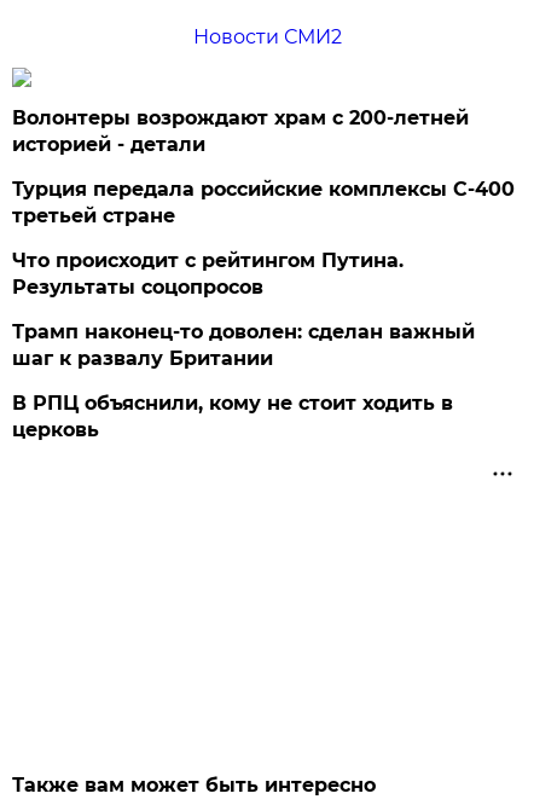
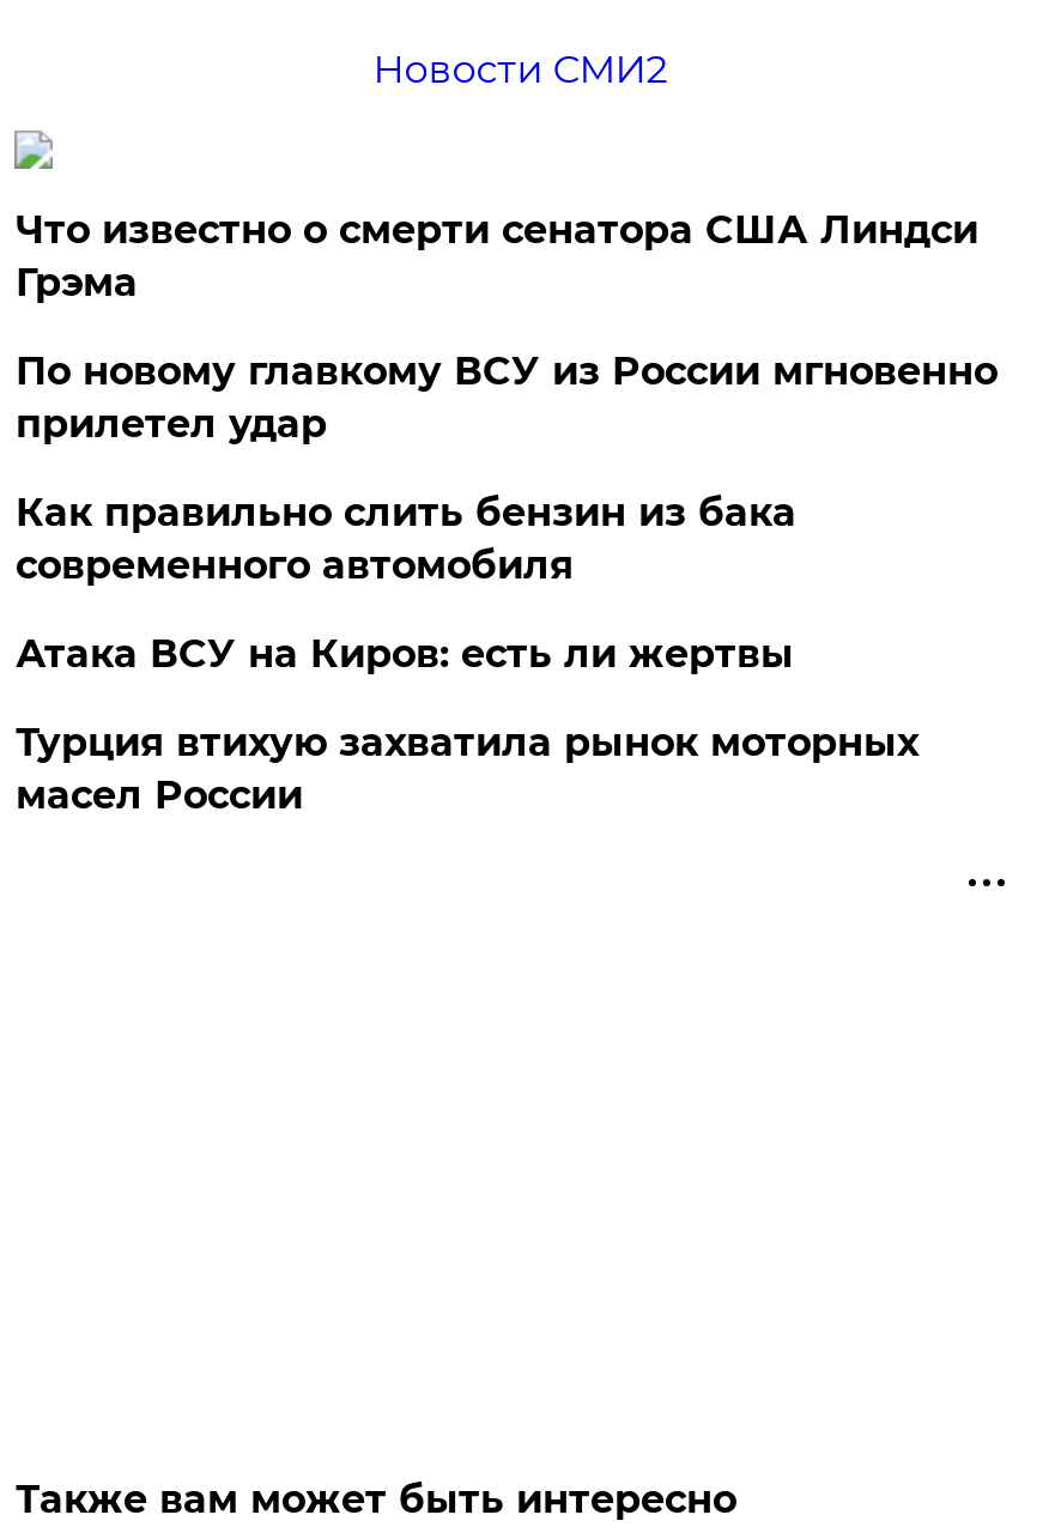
- Волонтеры возрождают храм с 200-летней
- историей - детали
+ Что известно о смерти сенатора США Линдси
+ Грэма

- Турция передала российские комплексы С-400
- третьей стране
+ По новому главкому ВСУ из России мгновенно
+ прилетел удар

- Что происходит с рейтингом Путина.
- Результаты соцопросов
+ Как правильно слить бензин из бака
+ современного автомобиля

- Трамп наконец-то доволен: сделан важный
- шаг к развалу Британии
+ Атака ВСУ на Киров: есть ли жертвы

- В РПЦ объяснили, кому не стоит ходить в
- церковь
+ Турция втихую захватила рынок моторных
+ масел России
